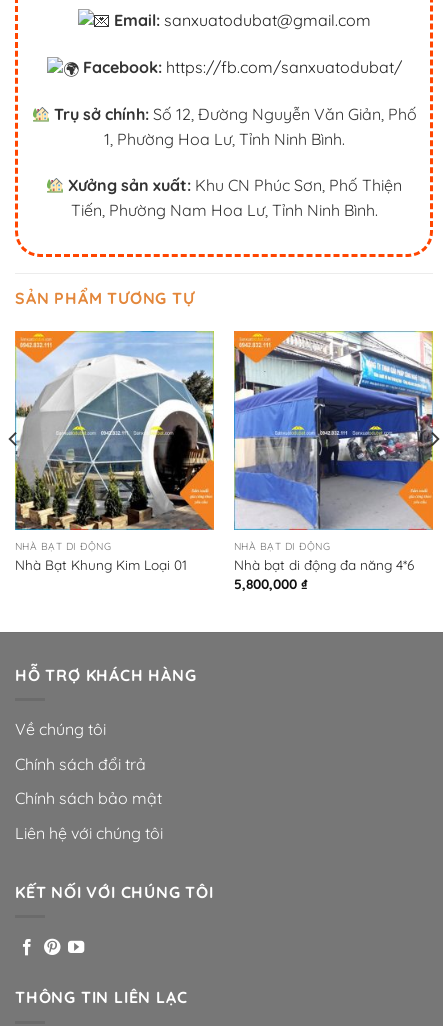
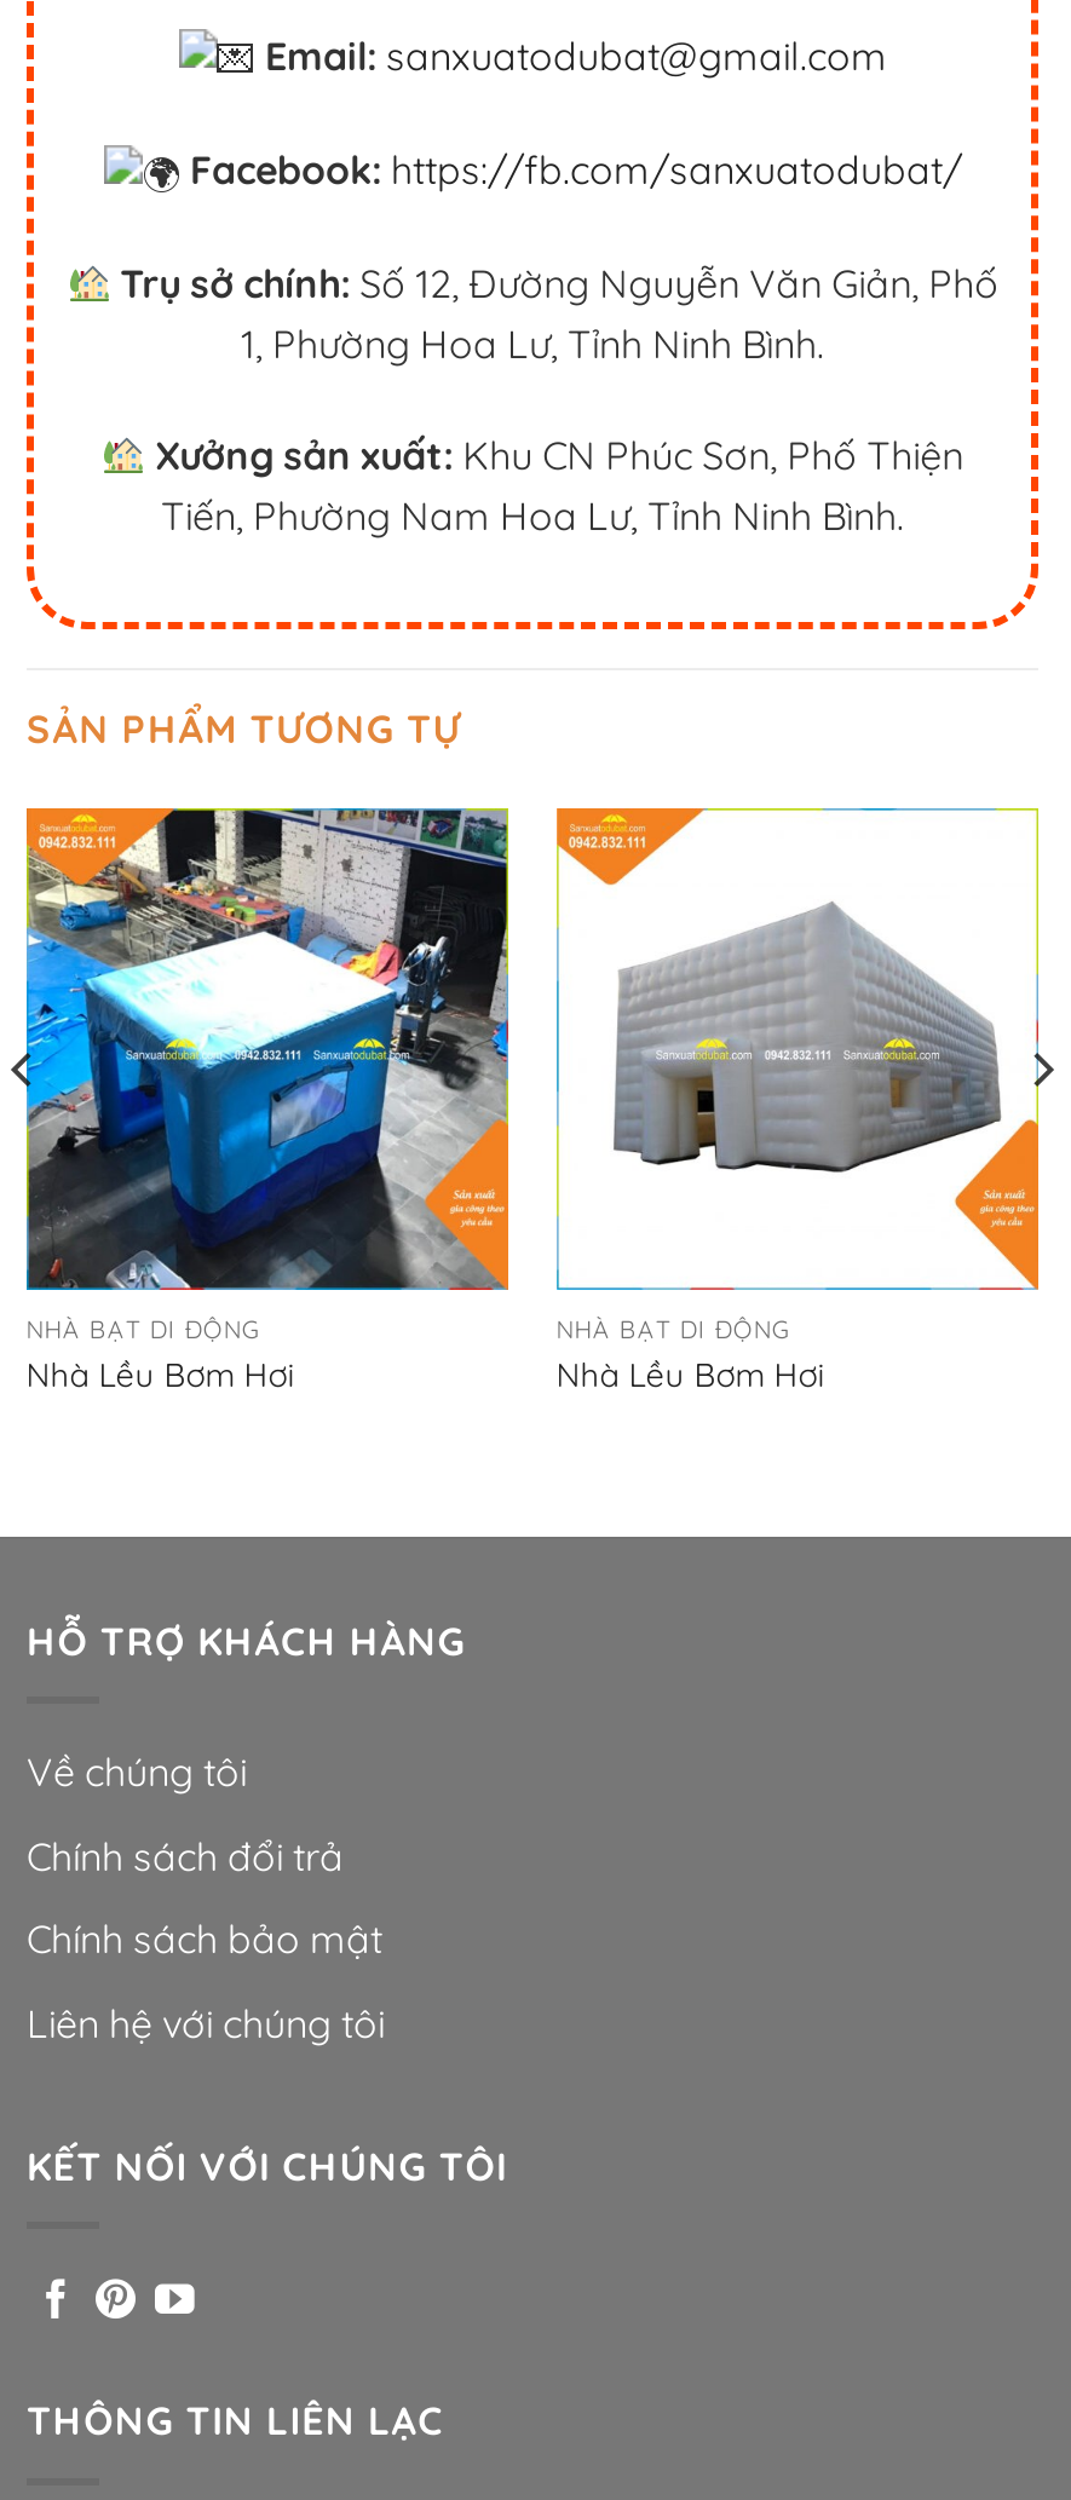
- [image]
- Nhà Bạt Khung Kim Loại 01
+ [image]
+ Nhà Lều Bơm Hơi

- [image]
- Nhà bạt di động đa năng 4*6
- 5,800,000 ₫
+ [image]
+ Nhà Lều Bơm Hơi
